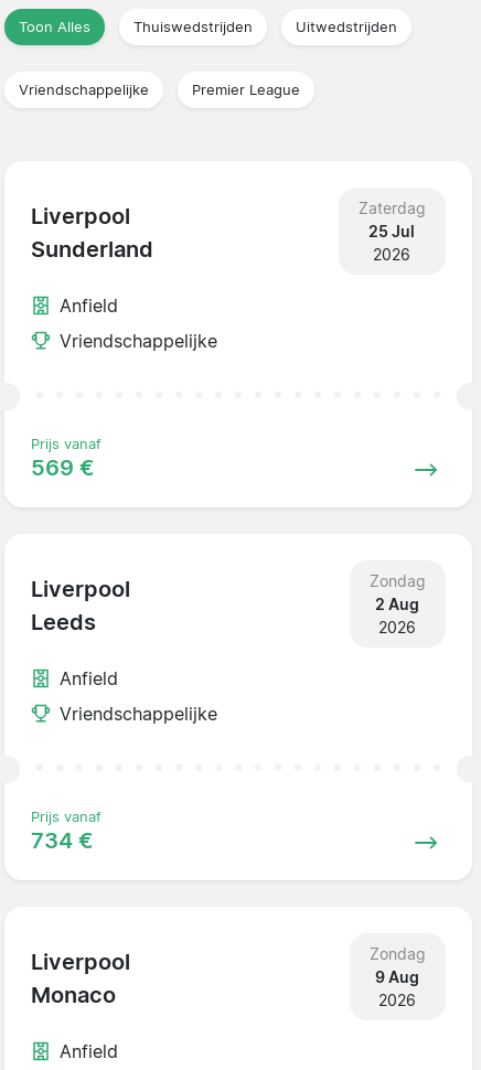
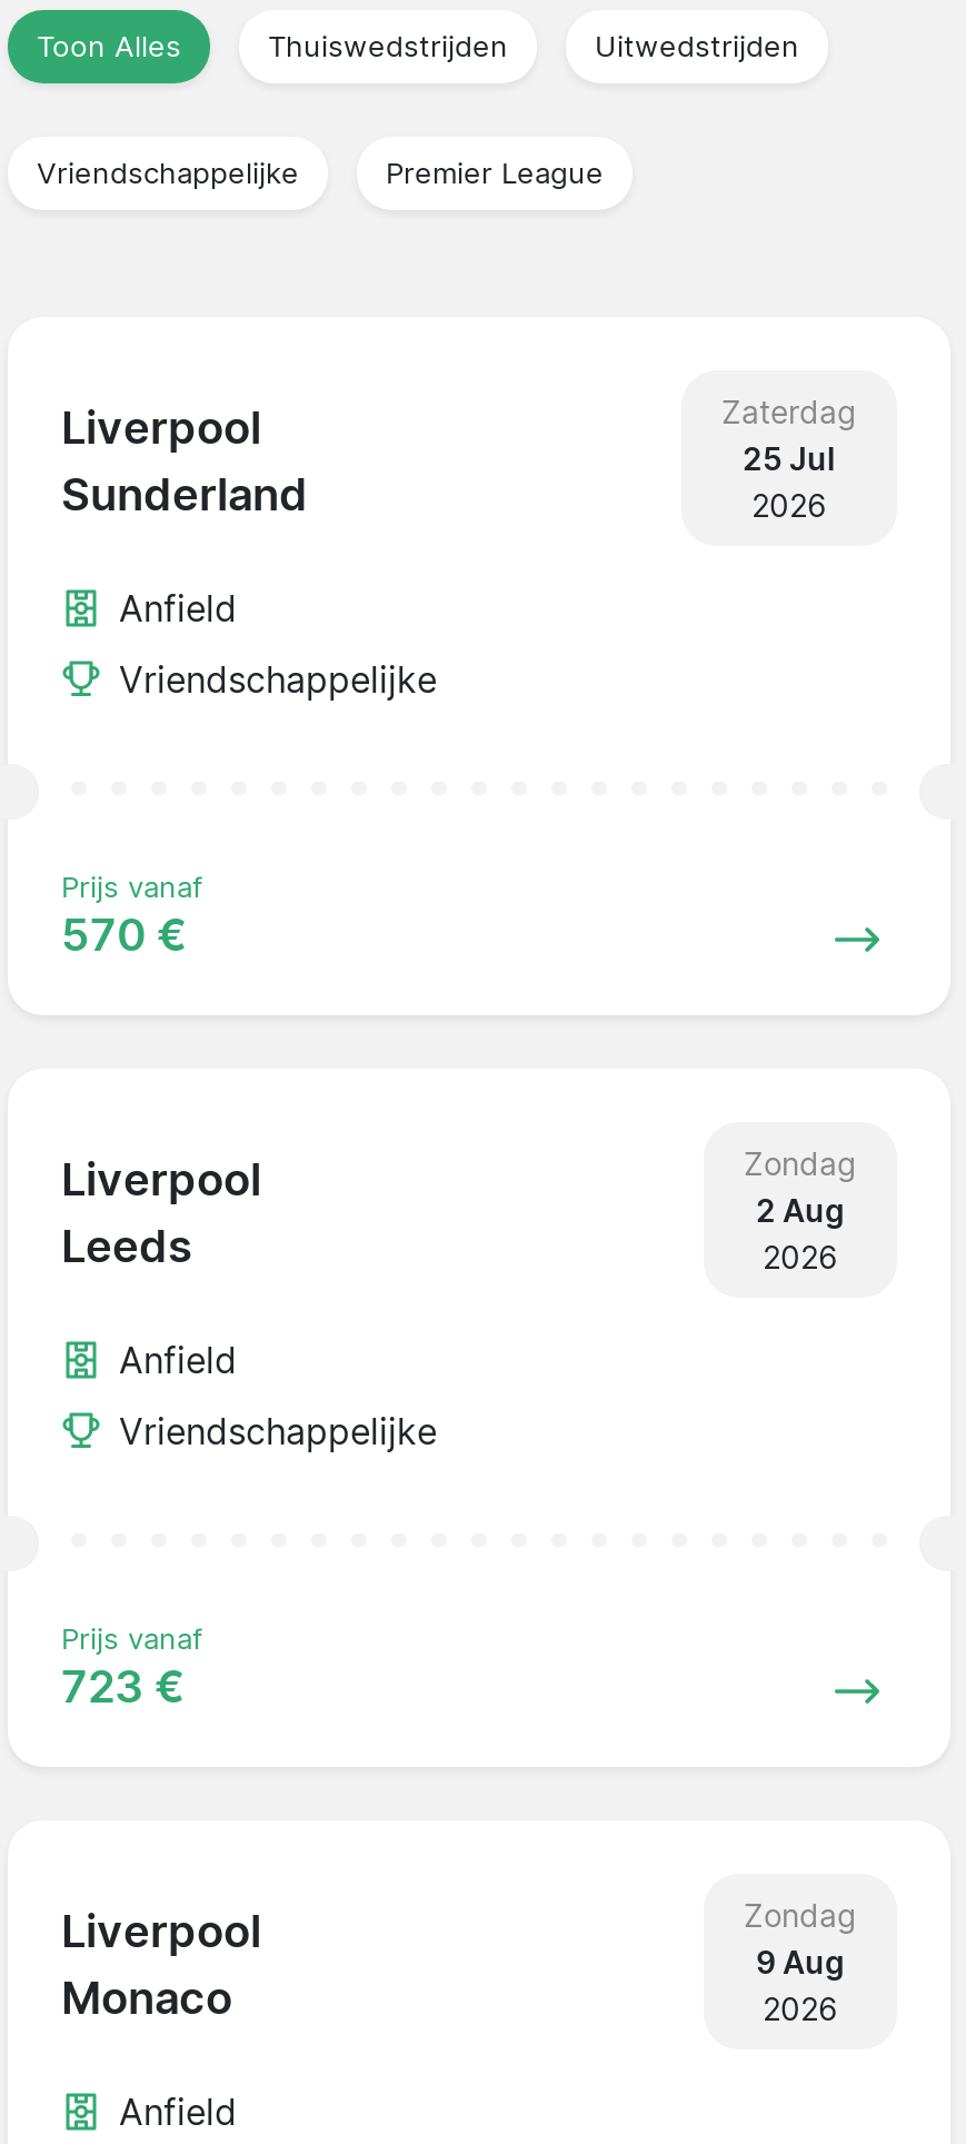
- 569 €
+ 570 €

- 734 €
+ 723 €
